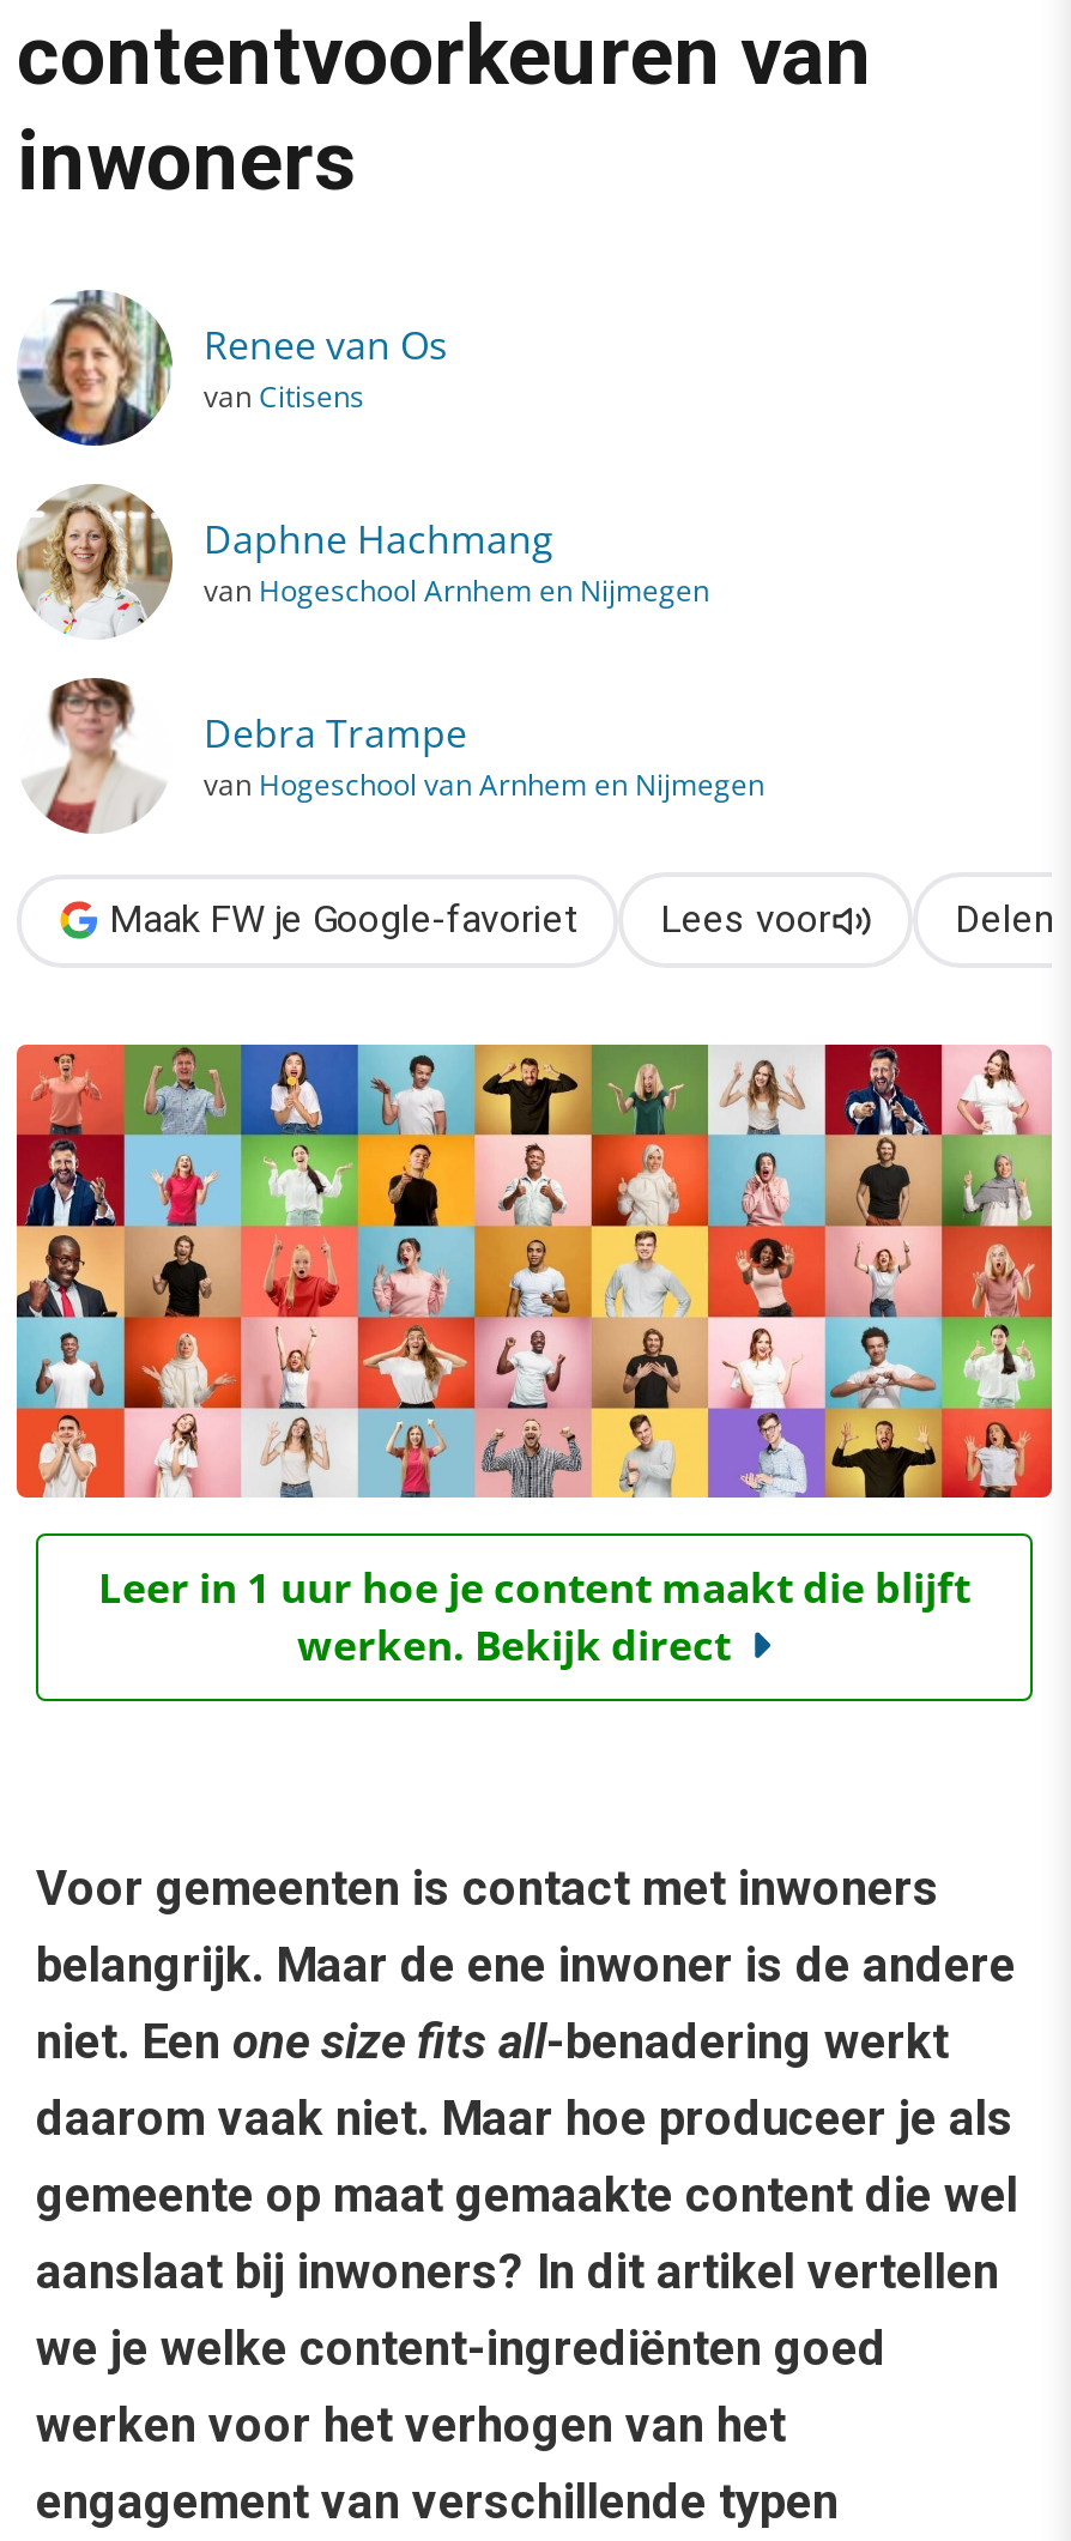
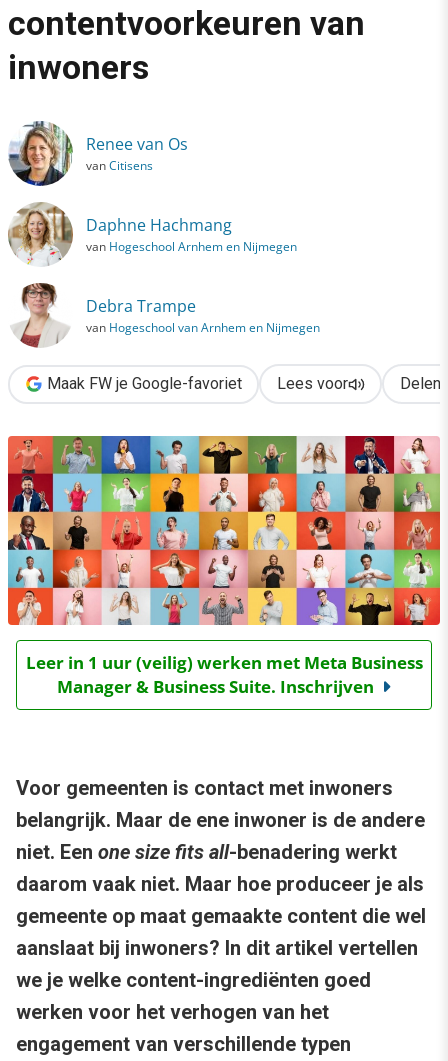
- Leer in 1 uur hoe je content maakt die blijft
- werken. Bekijk direct
+ Leer in 1 uur (veilig) werken met Meta Business
+ Manager & Business Suite. Inschrijven
